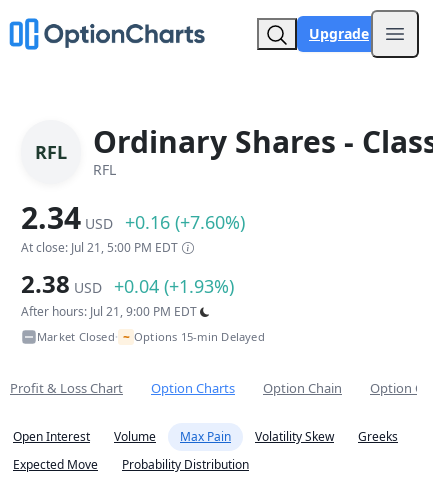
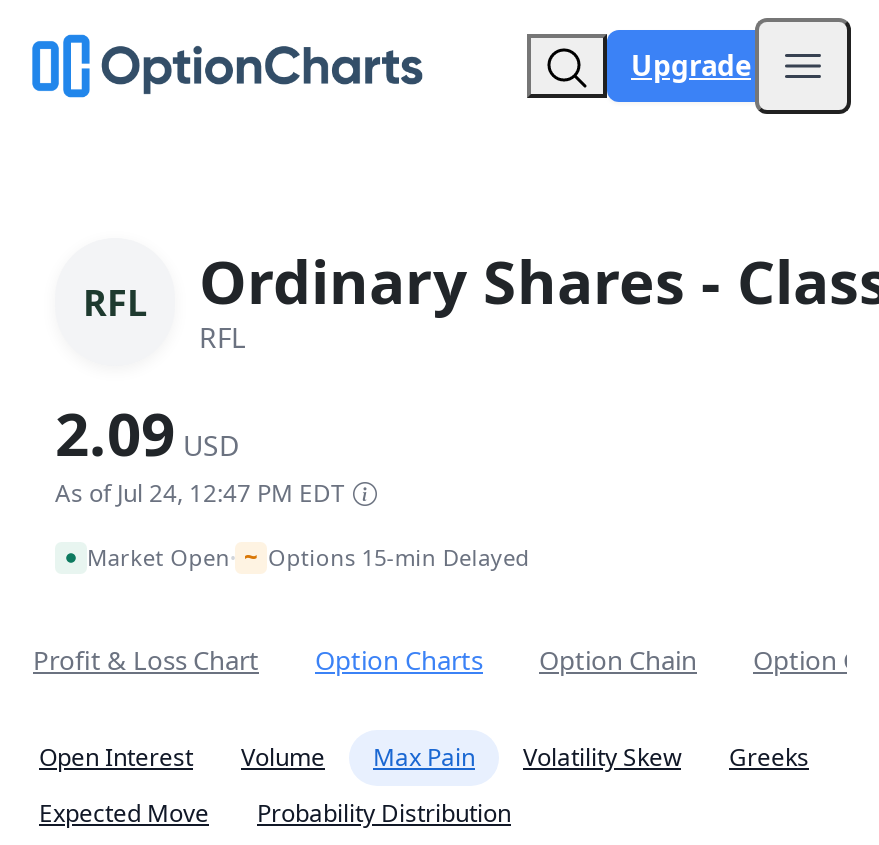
- 2.34 USD +0.16 (+7.60%)
- At close: Jul 21, 5:00 PM EDT
- 2.38 USD +0.04 (+1.93%)
- After hours: Jul 21, 9:00 PM EDT
- Market Closed • ~ Options 15-min Delayed
+ 2.09 USD
+ As of Jul 24, 12:47 PM EDT
+ Market Open • ~ Options 15-min Delayed
